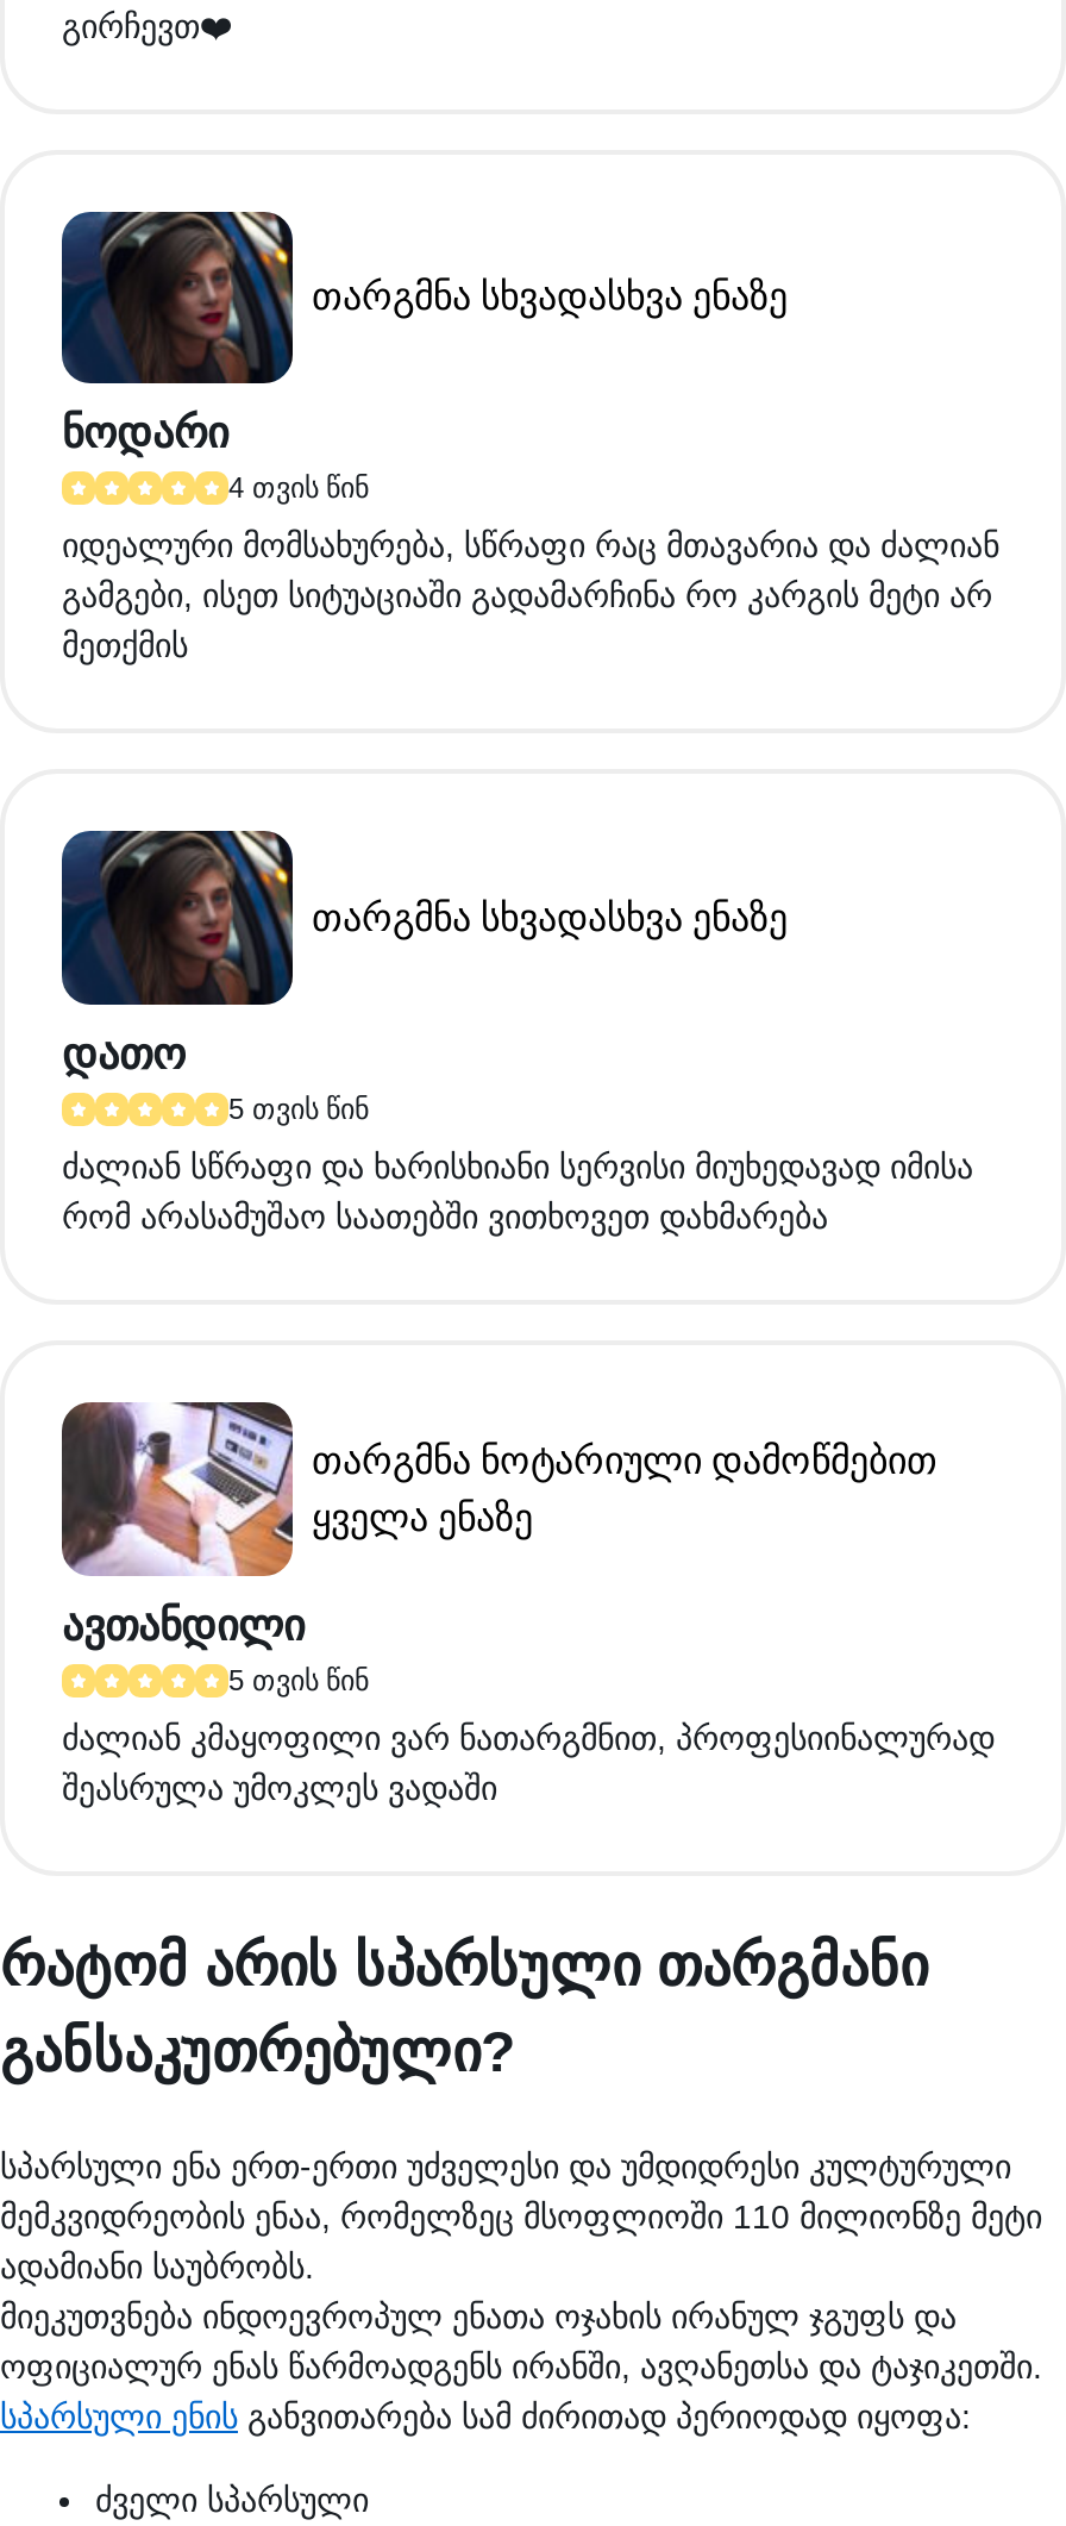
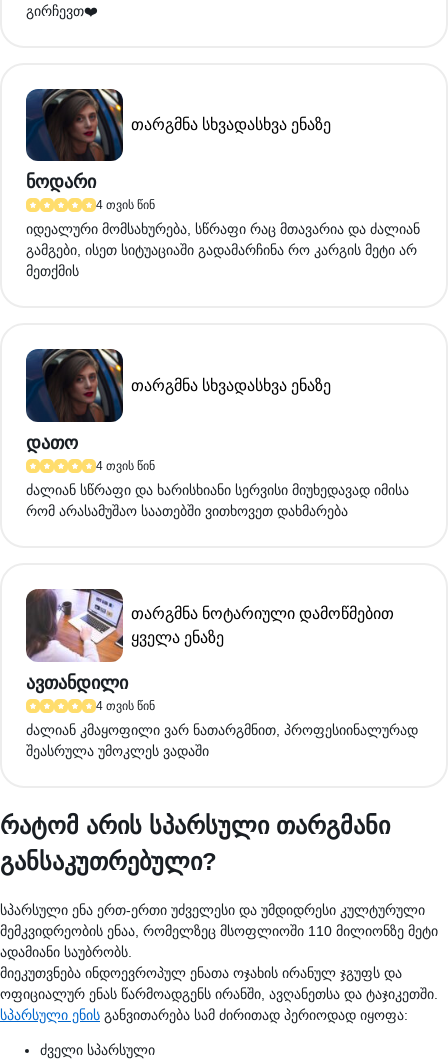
- 5 თვის წინ
+ 4 თვის წინ

- 5 თვის წინ
+ 4 თვის წინ
